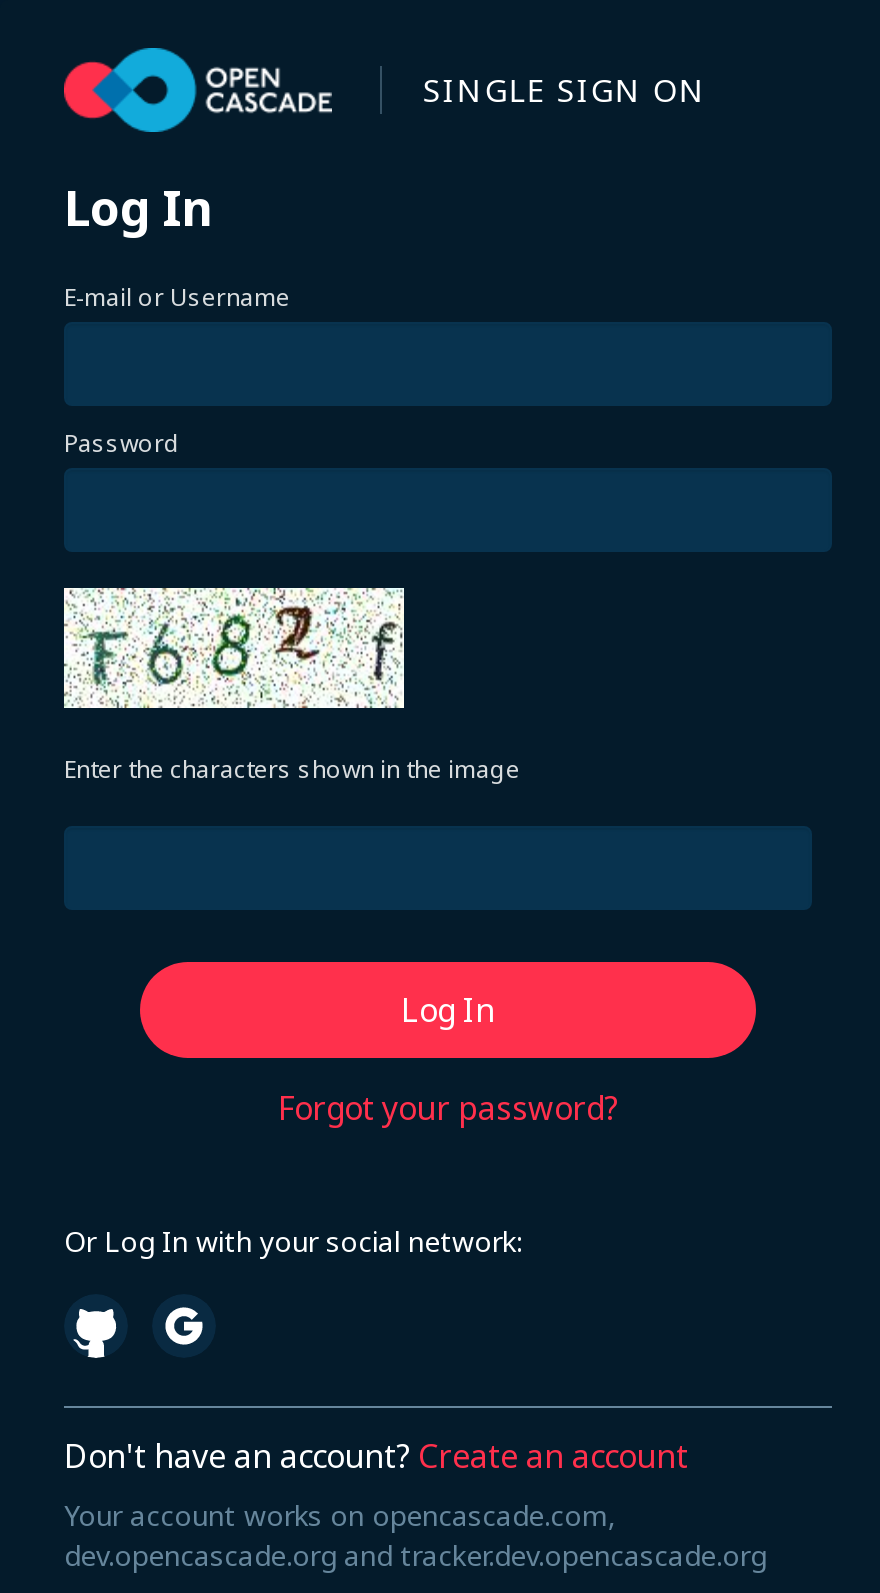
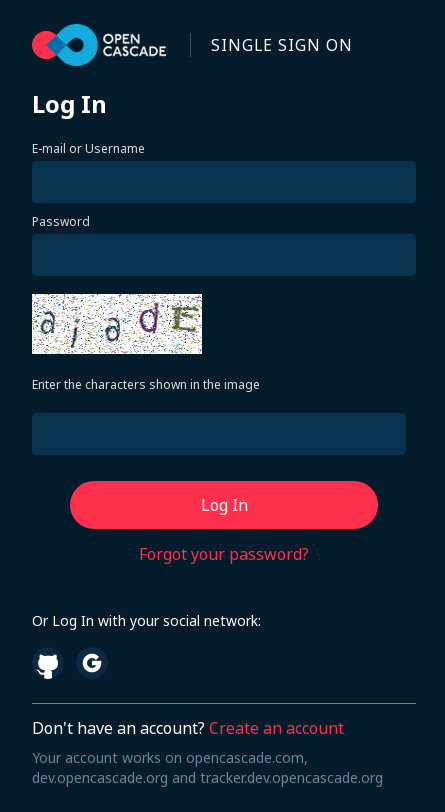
- [image]
+ [image]
